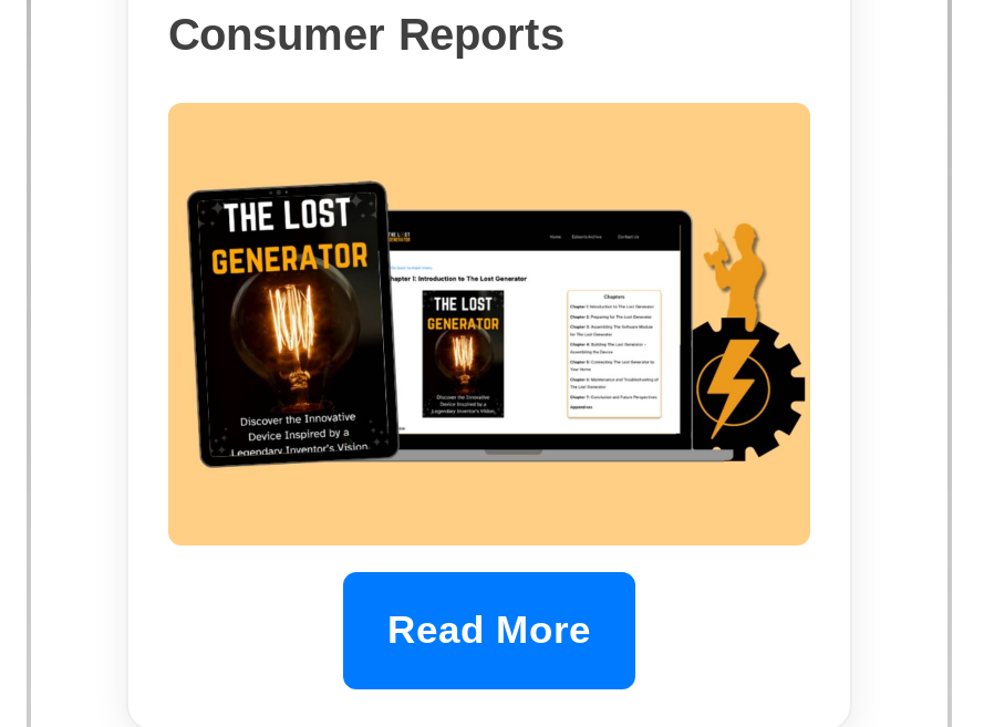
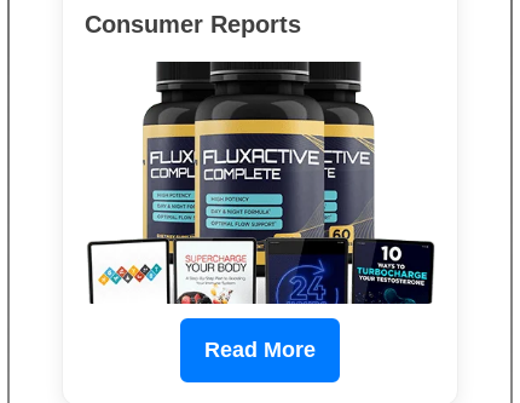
- [image]
+ [image]
